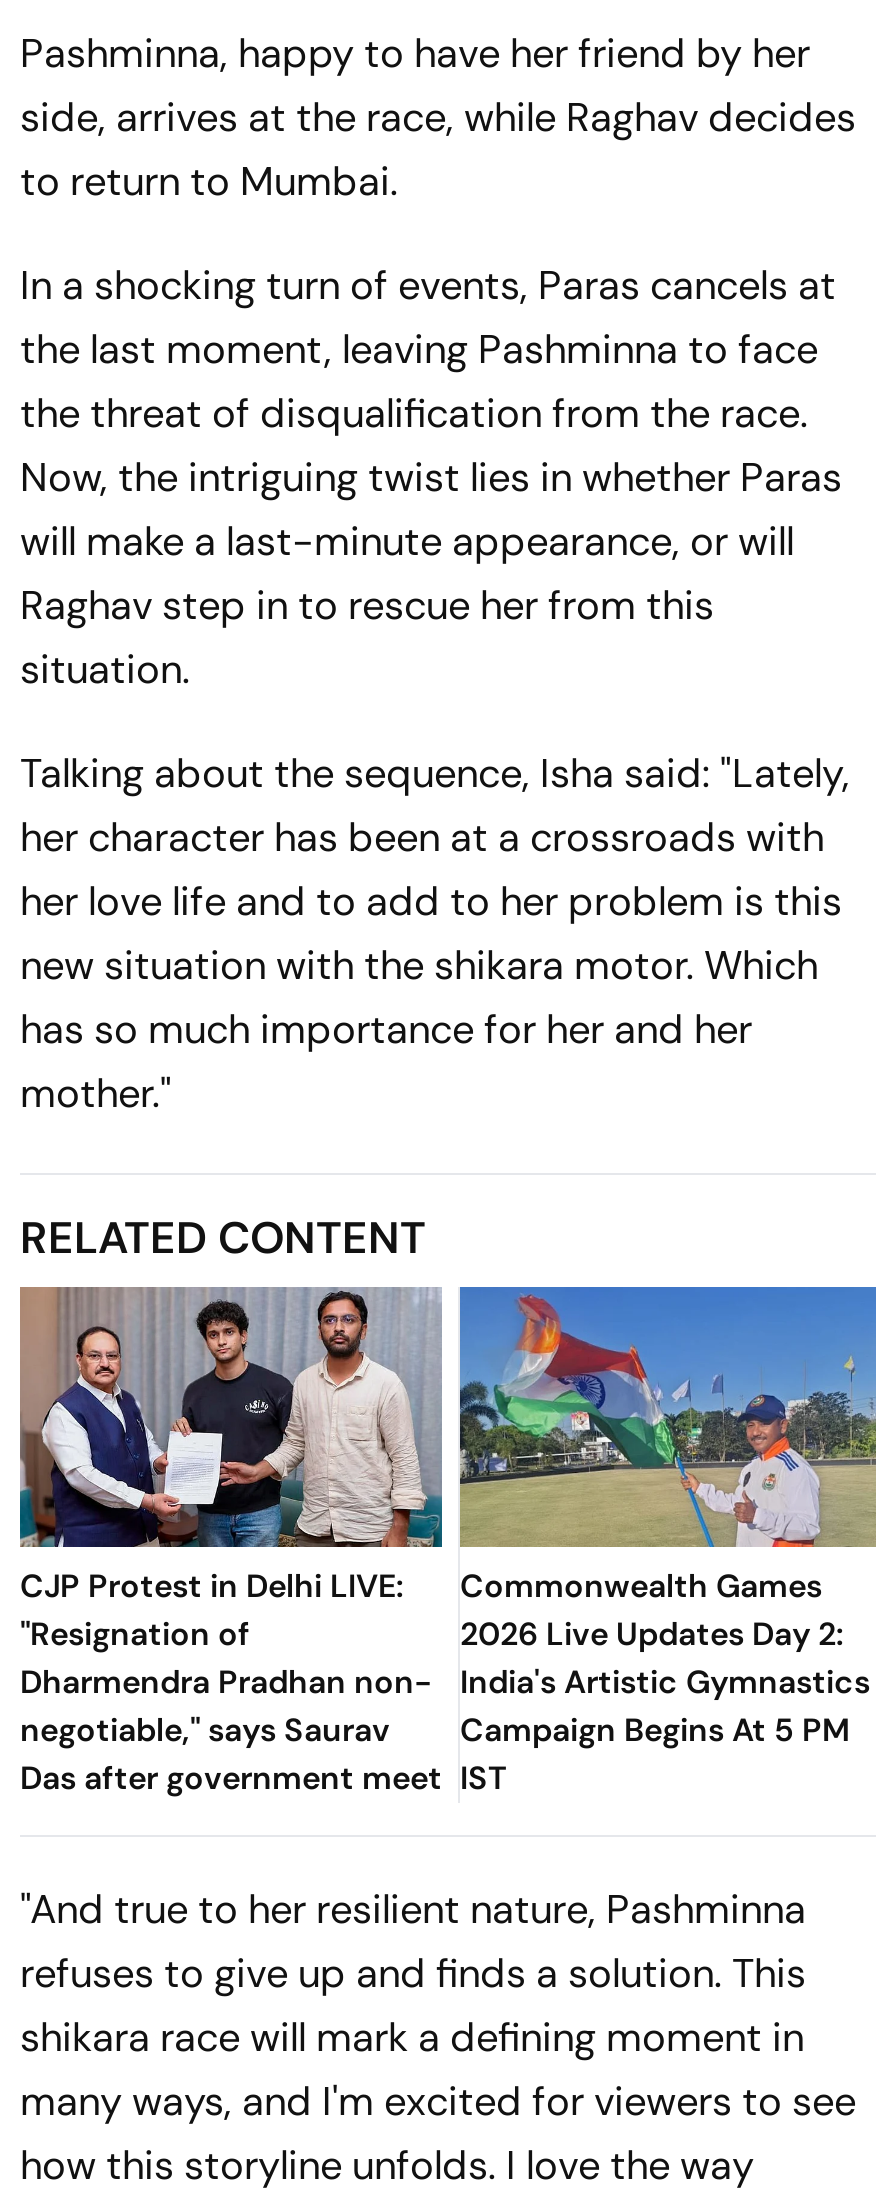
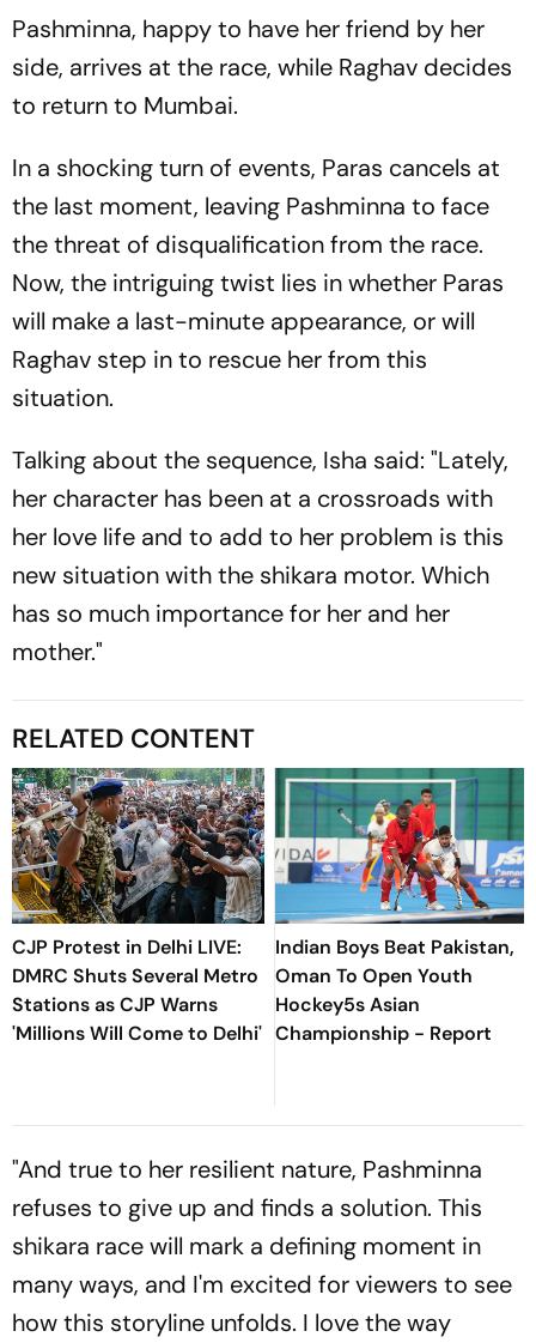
- [image]
- Commonwealth Games
- 2026 Live Updates Day 2:
- India's Artistic Gymnastics
- Campaign Begins At 5 PM
- IST
+ [image]
+ Indian Boys Beat Pakistan,
+ Oman To Open Youth
+ Hockey5s Asian
+ Championship - Report

- [image]
+ [image]

- "Resignation of
- Dharmendra Pradhan non-
- negotiable," says Saurav
- Das after government meet
+ DMRC Shuts Several Metro
+ Stations as CJP Warns
+ 'Millions Will Come to Delhi'
